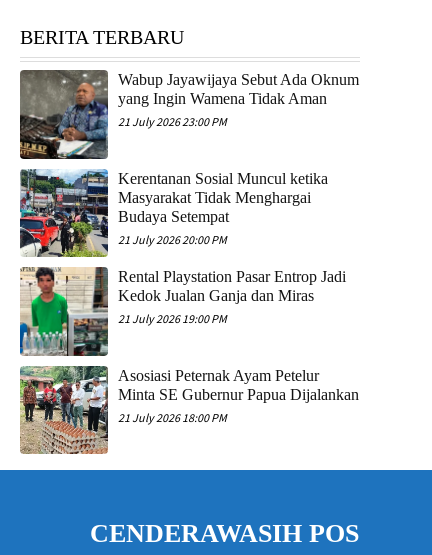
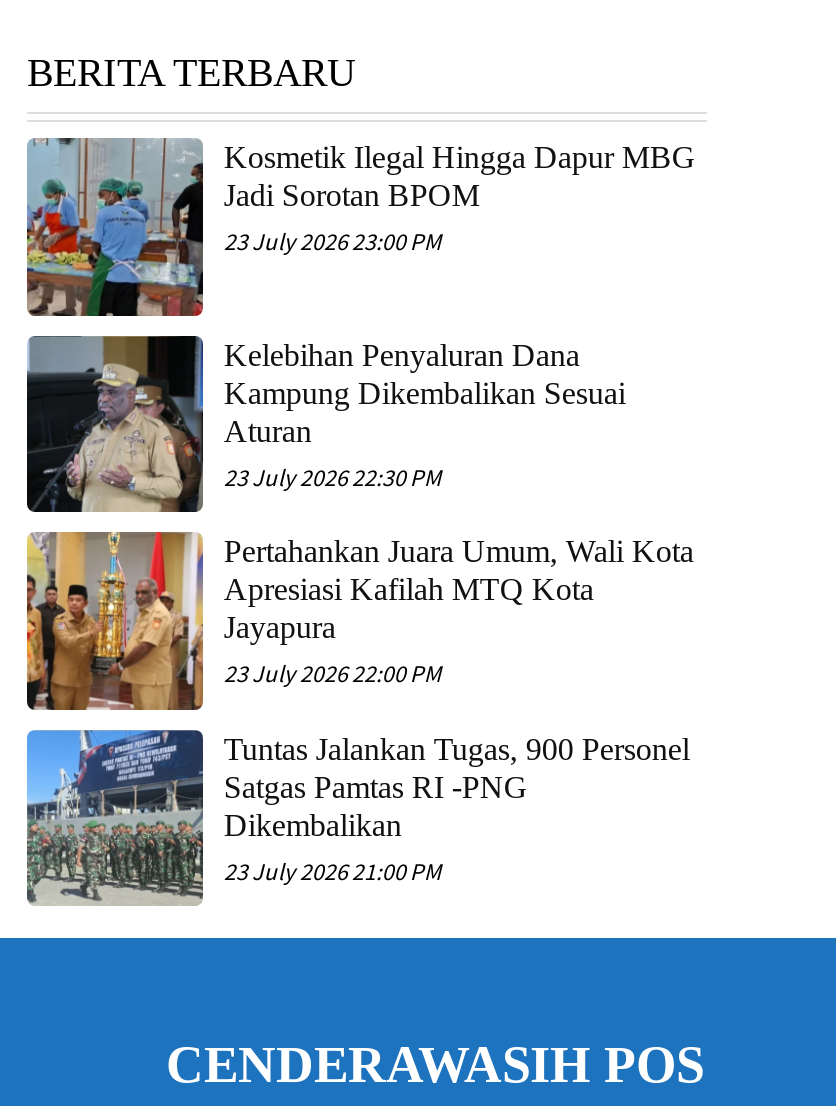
- [image]
- Wabup Jayawijaya Sebut Ada Oknum
- yang Ingin Wamena Tidak Aman
- 21 July 2026 23:00 PM
+ [image]
+ Kosmetik Ilegal Hingga Dapur MBG
+ Jadi Sorotan BPOM
+ 23 July 2026 23:00 PM

- [image]
- Kerentanan Sosial Muncul ketika
- Masyarakat Tidak Menghargai
- Budaya Setempat
- 21 July 2026 20:00 PM
+ [image]
+ Kelebihan Penyaluran Dana
+ Kampung Dikembalikan Sesuai
+ Aturan
+ 23 July 2026 22:30 PM

- [image]
- Rental Playstation Pasar Entrop Jadi
- Kedok Jualan Ganja dan Miras
- 21 July 2026 19:00 PM
+ [image]
+ Pertahankan Juara Umum, Wali Kota
+ Apresiasi Kafilah MTQ Kota
+ Jayapura
+ 23 July 2026 22:00 PM

- [image]
- Asosiasi Peternak Ayam Petelur
- Minta SE Gubernur Papua Dijalankan
- 21 July 2026 18:00 PM
+ [image]
+ Tuntas Jalankan Tugas, 900 Personel
+ Satgas Pamtas RI -PNG
+ Dikembalikan
+ 23 July 2026 21:00 PM
